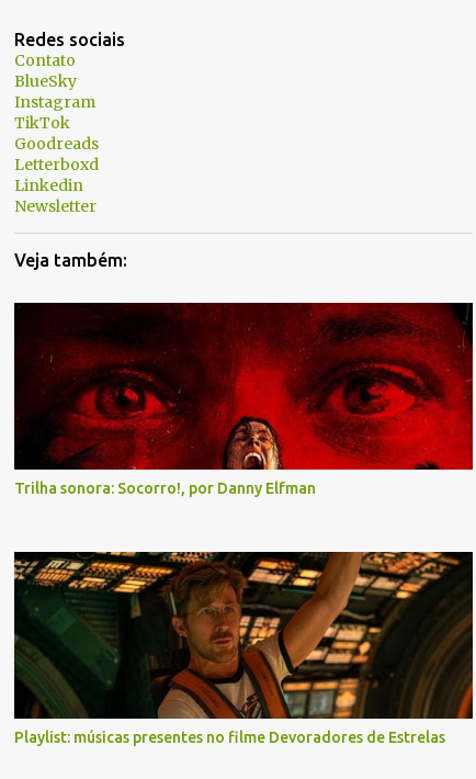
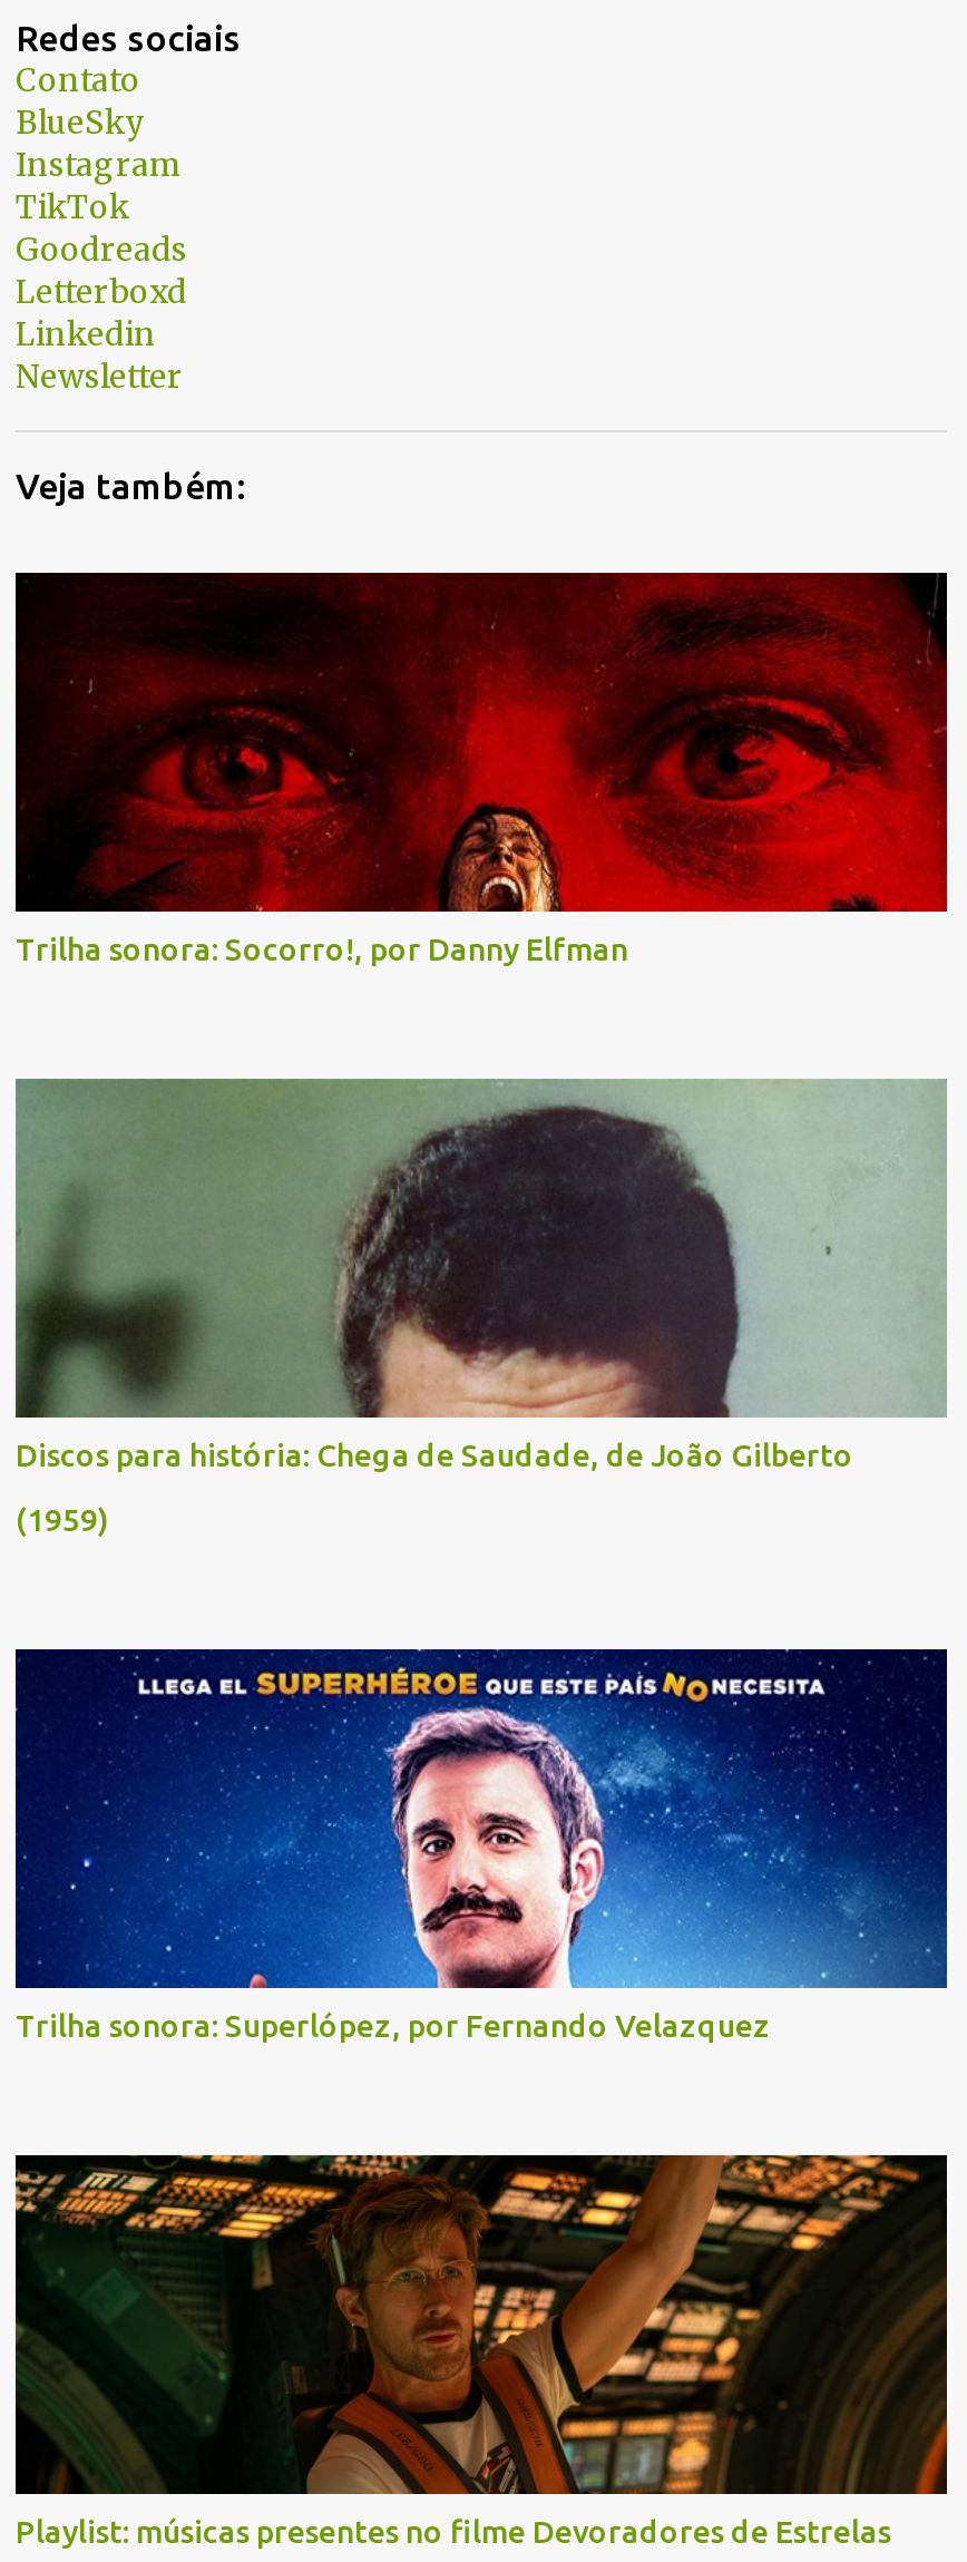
+ [image]
+ Discos para história: Chega de Saudade, de João Gilberto
+ (1959)

+ [image]
+ Trilha sonora: Superlópez, por Fernando Velazquez
